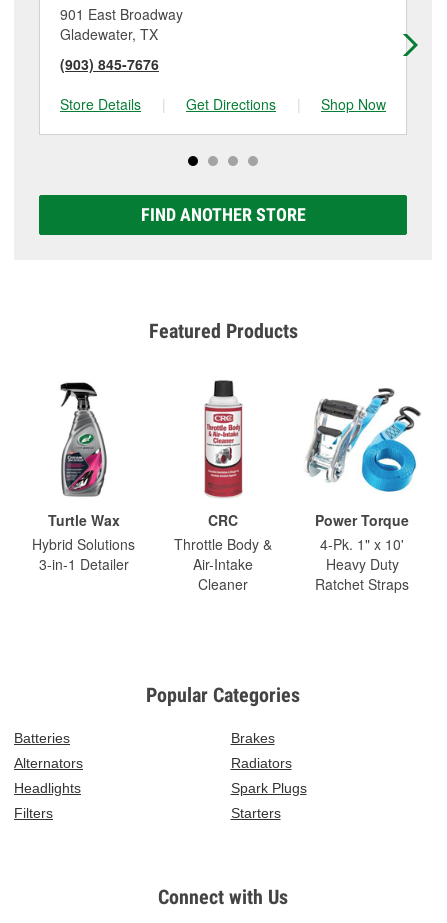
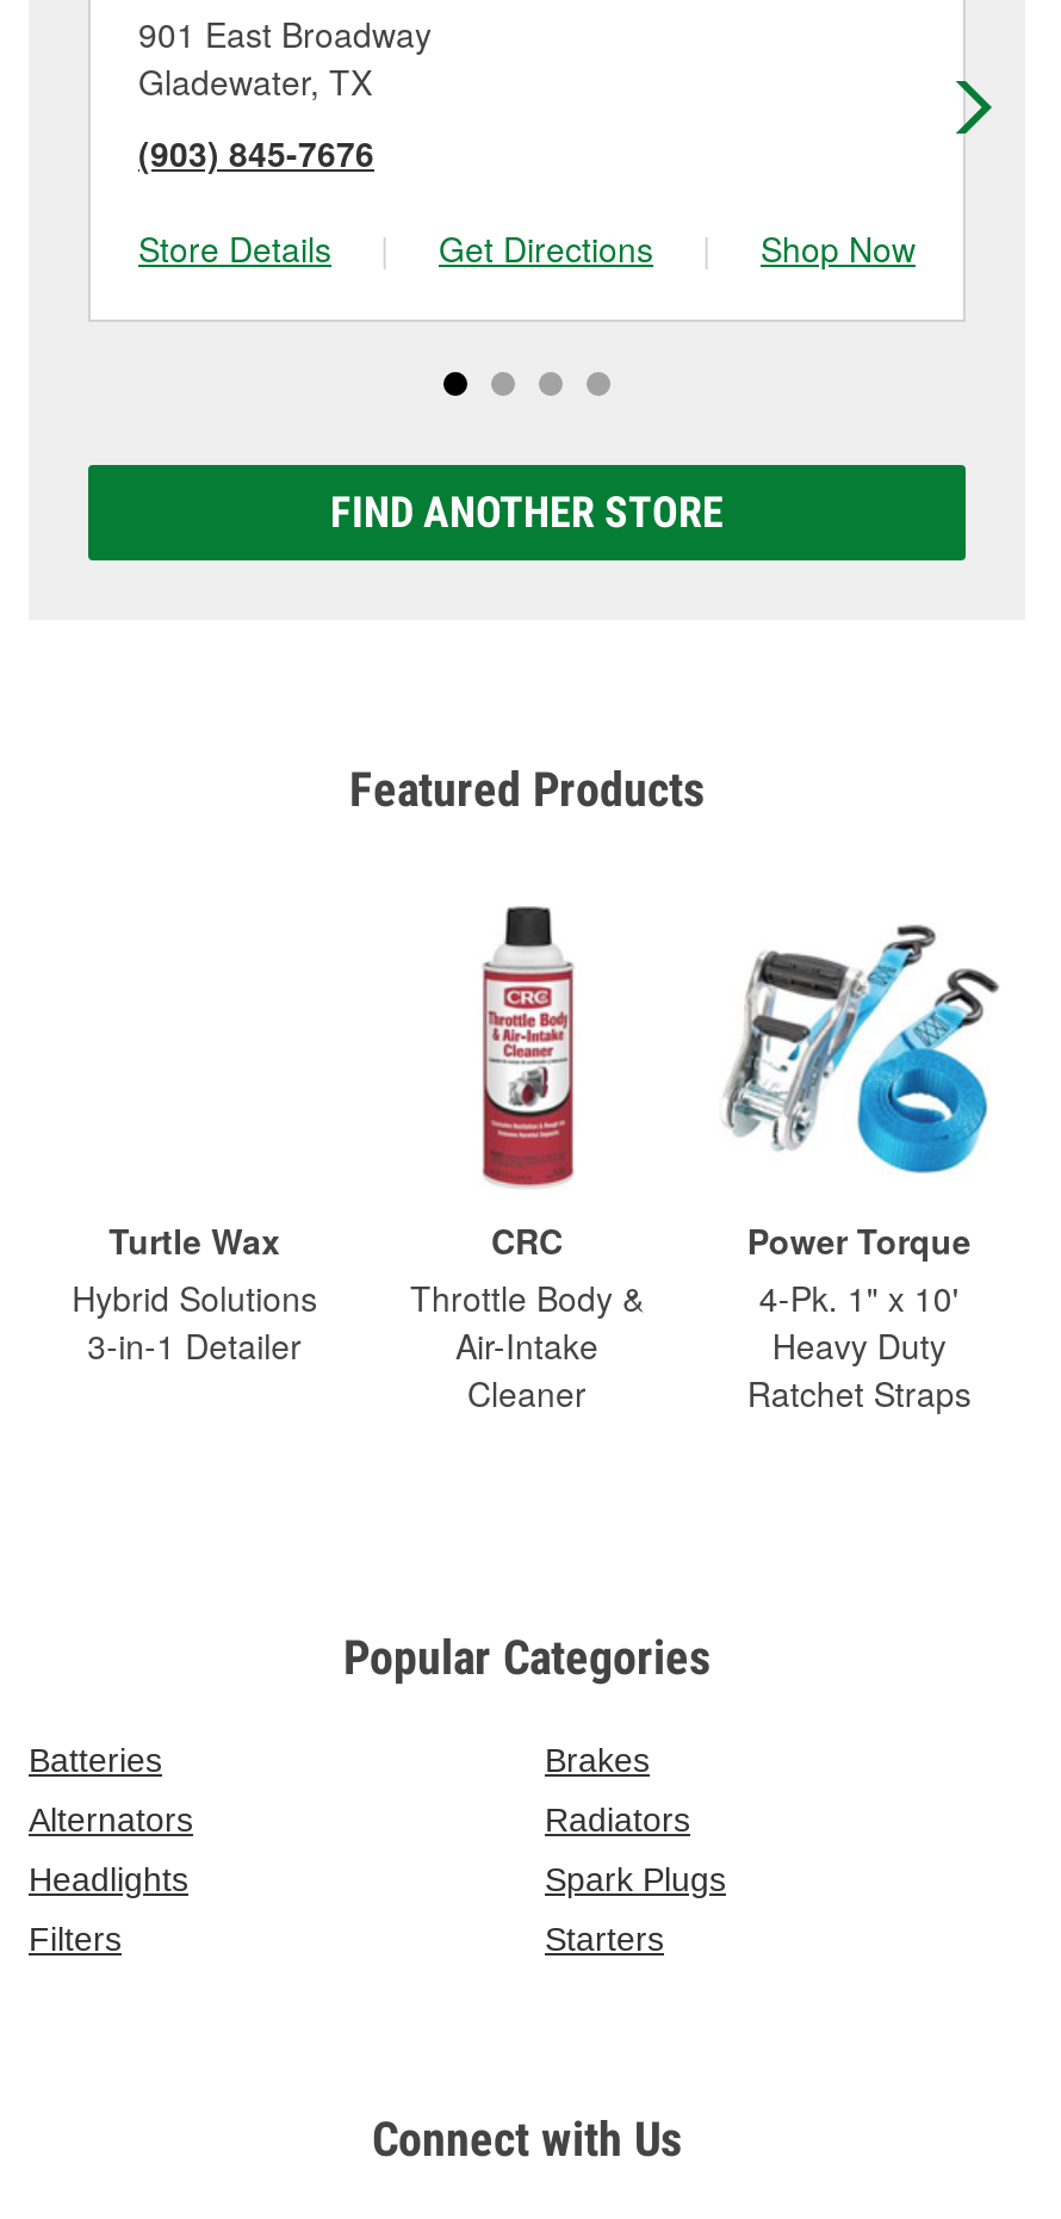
- [image]
